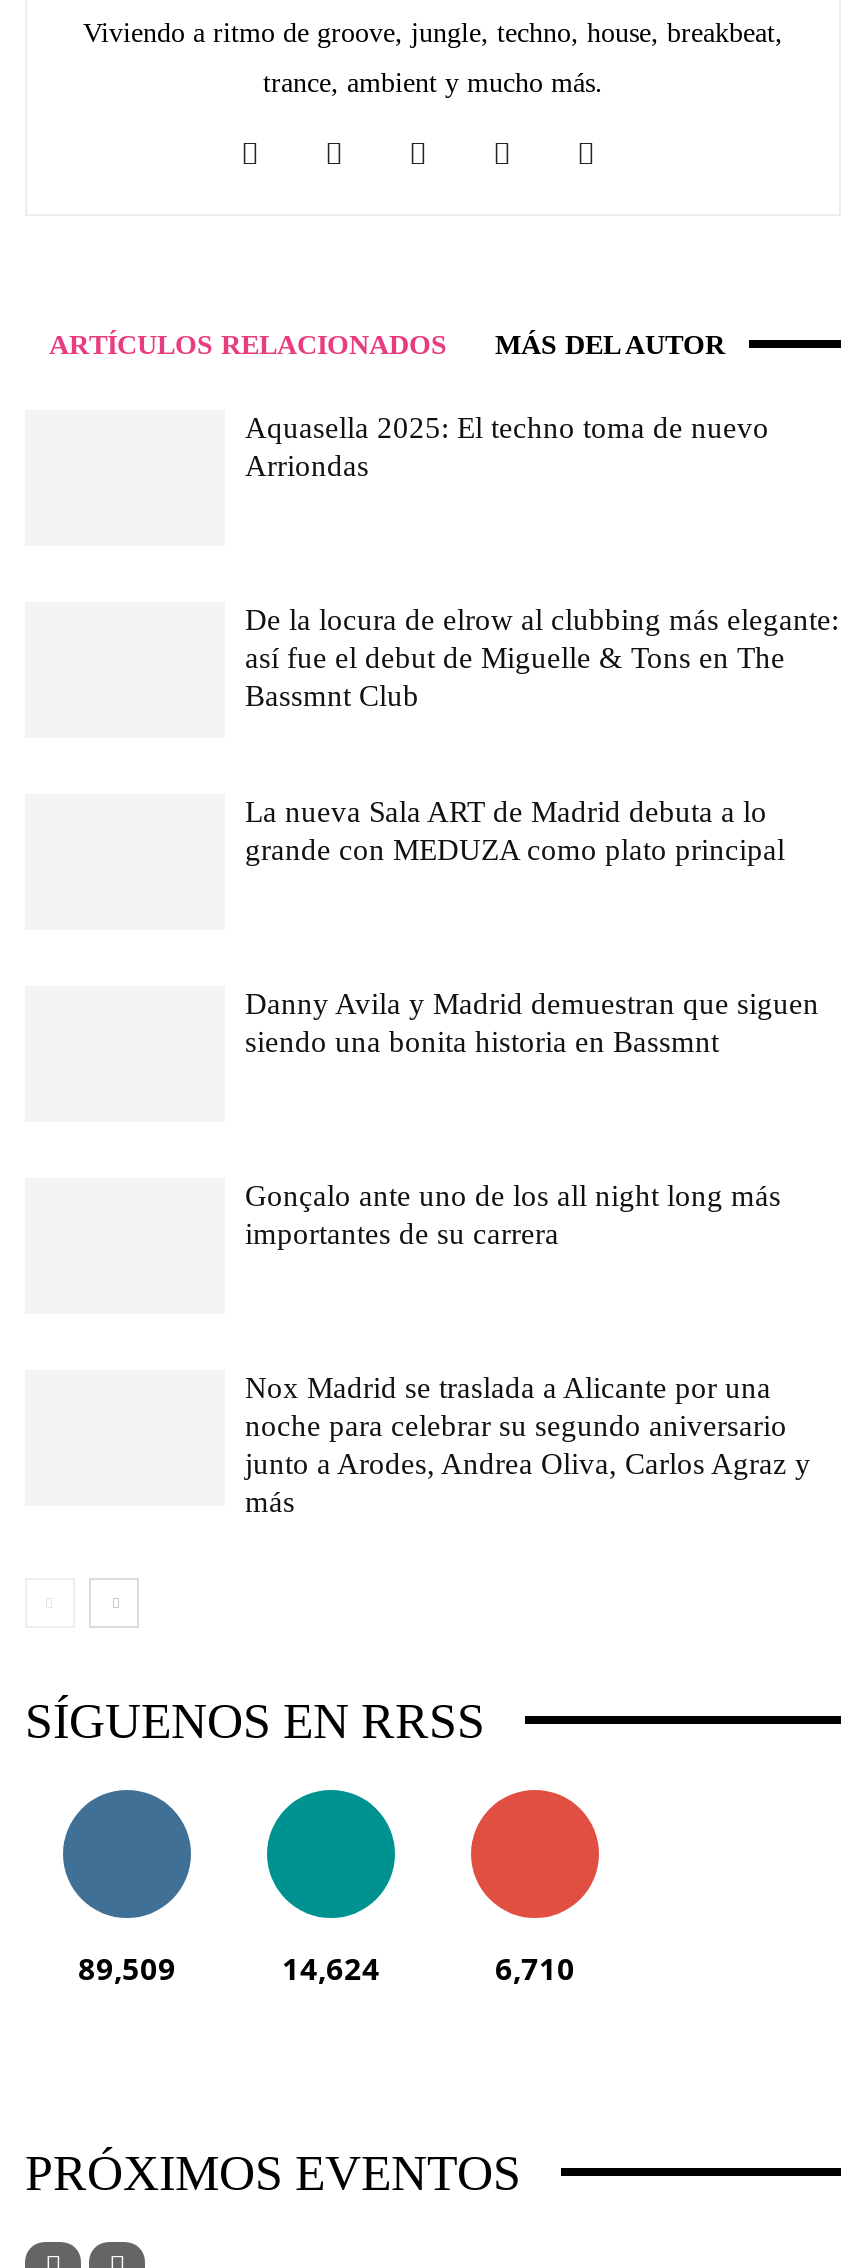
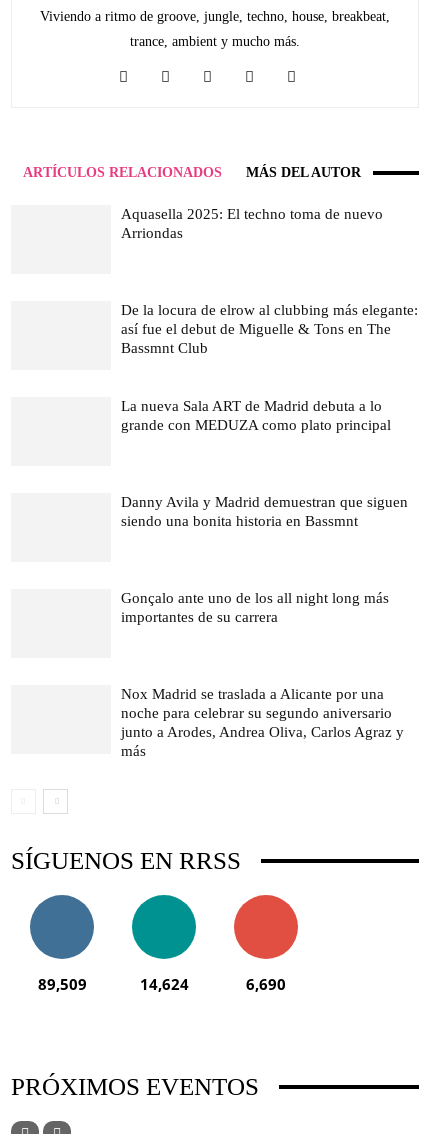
- 6,710
+ 6,690
